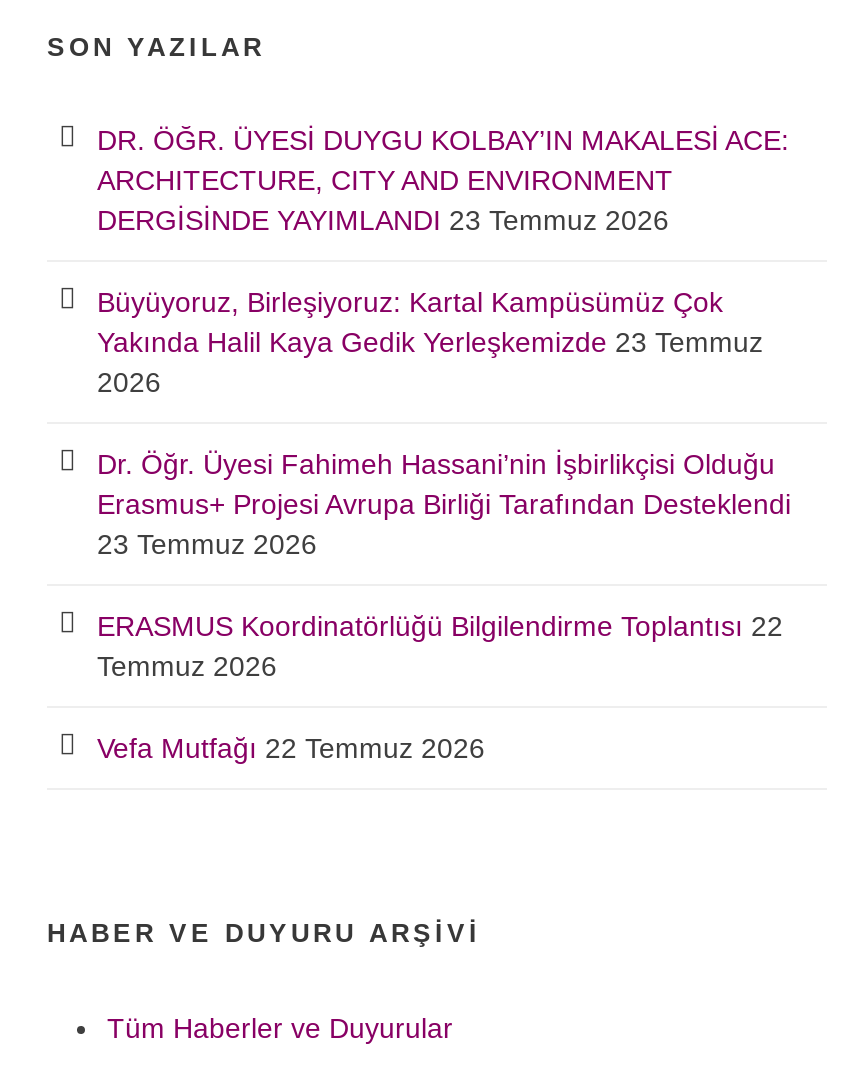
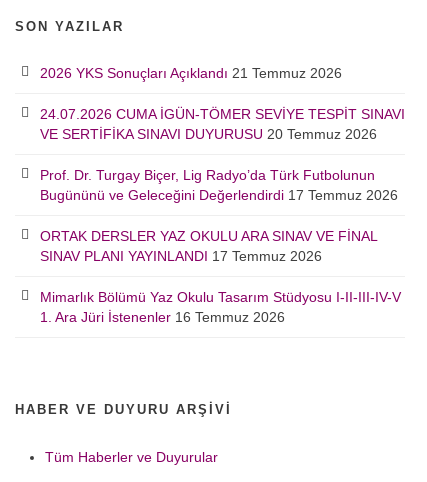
- DR. ÖĞR. ÜYESİ DUYGU KOLBAY’IN MAKALESİ ACE:
- ARCHITECTURE, CITY AND ENVIRONMENT
- DERGİSİNDE YAYIMLANDI 23 Temmuz 2026
+ 2026 YKS Sonuçları Açıklandı 21 Temmuz 2026

- Büyüyoruz, Birleşiyoruz: Kartal Kampüsümüz Çok
- Yakında Halil Kaya Gedik Yerleşkemizde 23 Temmuz
- 2026
+ 24.07.2026 CUMA İGÜN-TÖMER SEVİYE TESPİT SINAVI
+ VE SERTİFİKA SINAVI DUYURUSU 20 Temmuz 2026

- Dr. Öğr. Üyesi Fahimeh Hassani’nin İşbirlikçisi Olduğu
- Erasmus+ Projesi Avrupa Birliği Tarafından Desteklendi
- 23 Temmuz 2026
+ Prof. Dr. Turgay Biçer, Lig Radyo’da Türk Futbolunun
+ Bugününü ve Geleceğini Değerlendirdi 17 Temmuz 2026

- ERASMUS Koordinatörlüğü Bilgilendirme Toplantısı 22
- Temmuz 2026
+ ORTAK DERSLER YAZ OKULU ARA SINAV VE FİNAL
+ SINAV PLANI YAYINLANDI 17 Temmuz 2026

- Vefa Mutfağı 22 Temmuz 2026
+ Mimarlık Bölümü Yaz Okulu Tasarım Stüdyosu I-II-III-IV-V
+ 1. Ara Jüri İstenenler 16 Temmuz 2026
